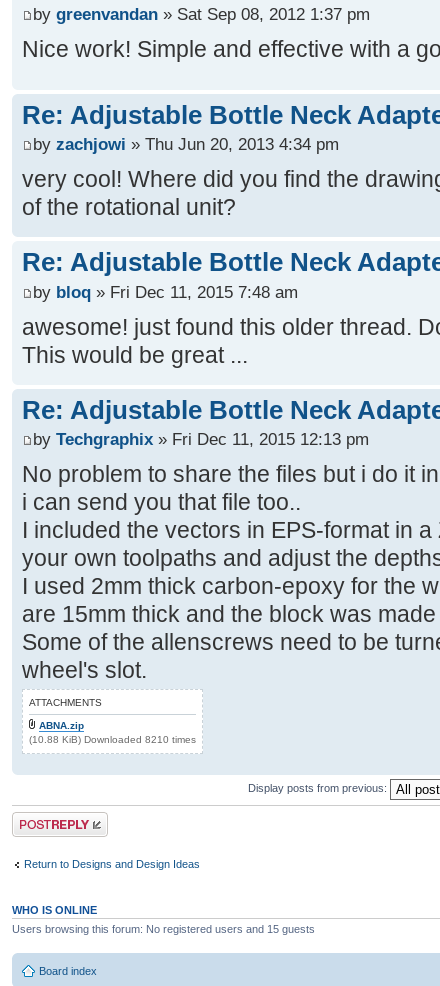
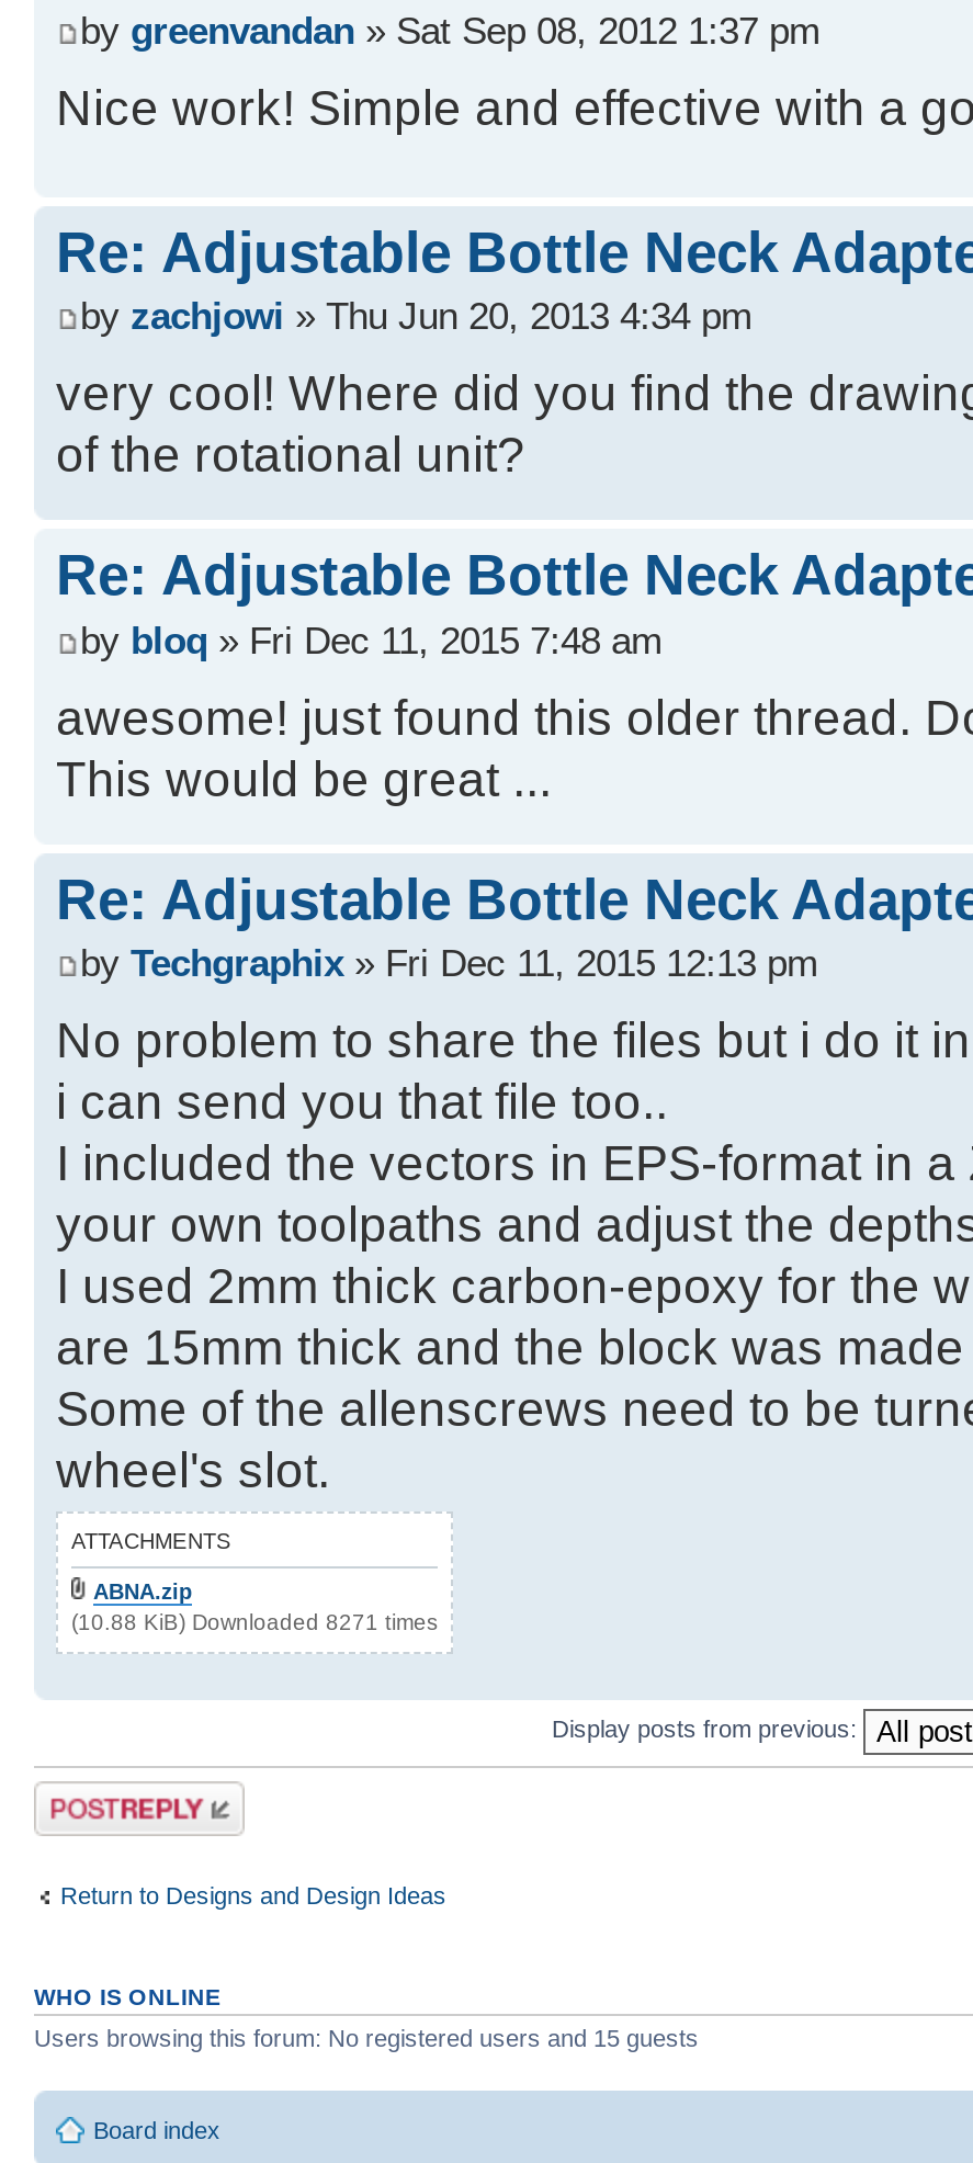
- (10.88 KiB) Downloaded 8210 times
+ (10.88 KiB) Downloaded 8271 times
